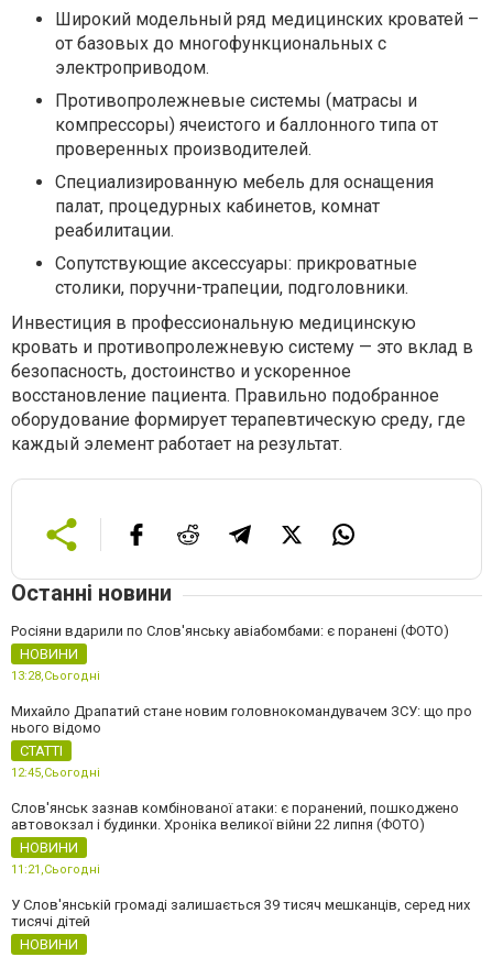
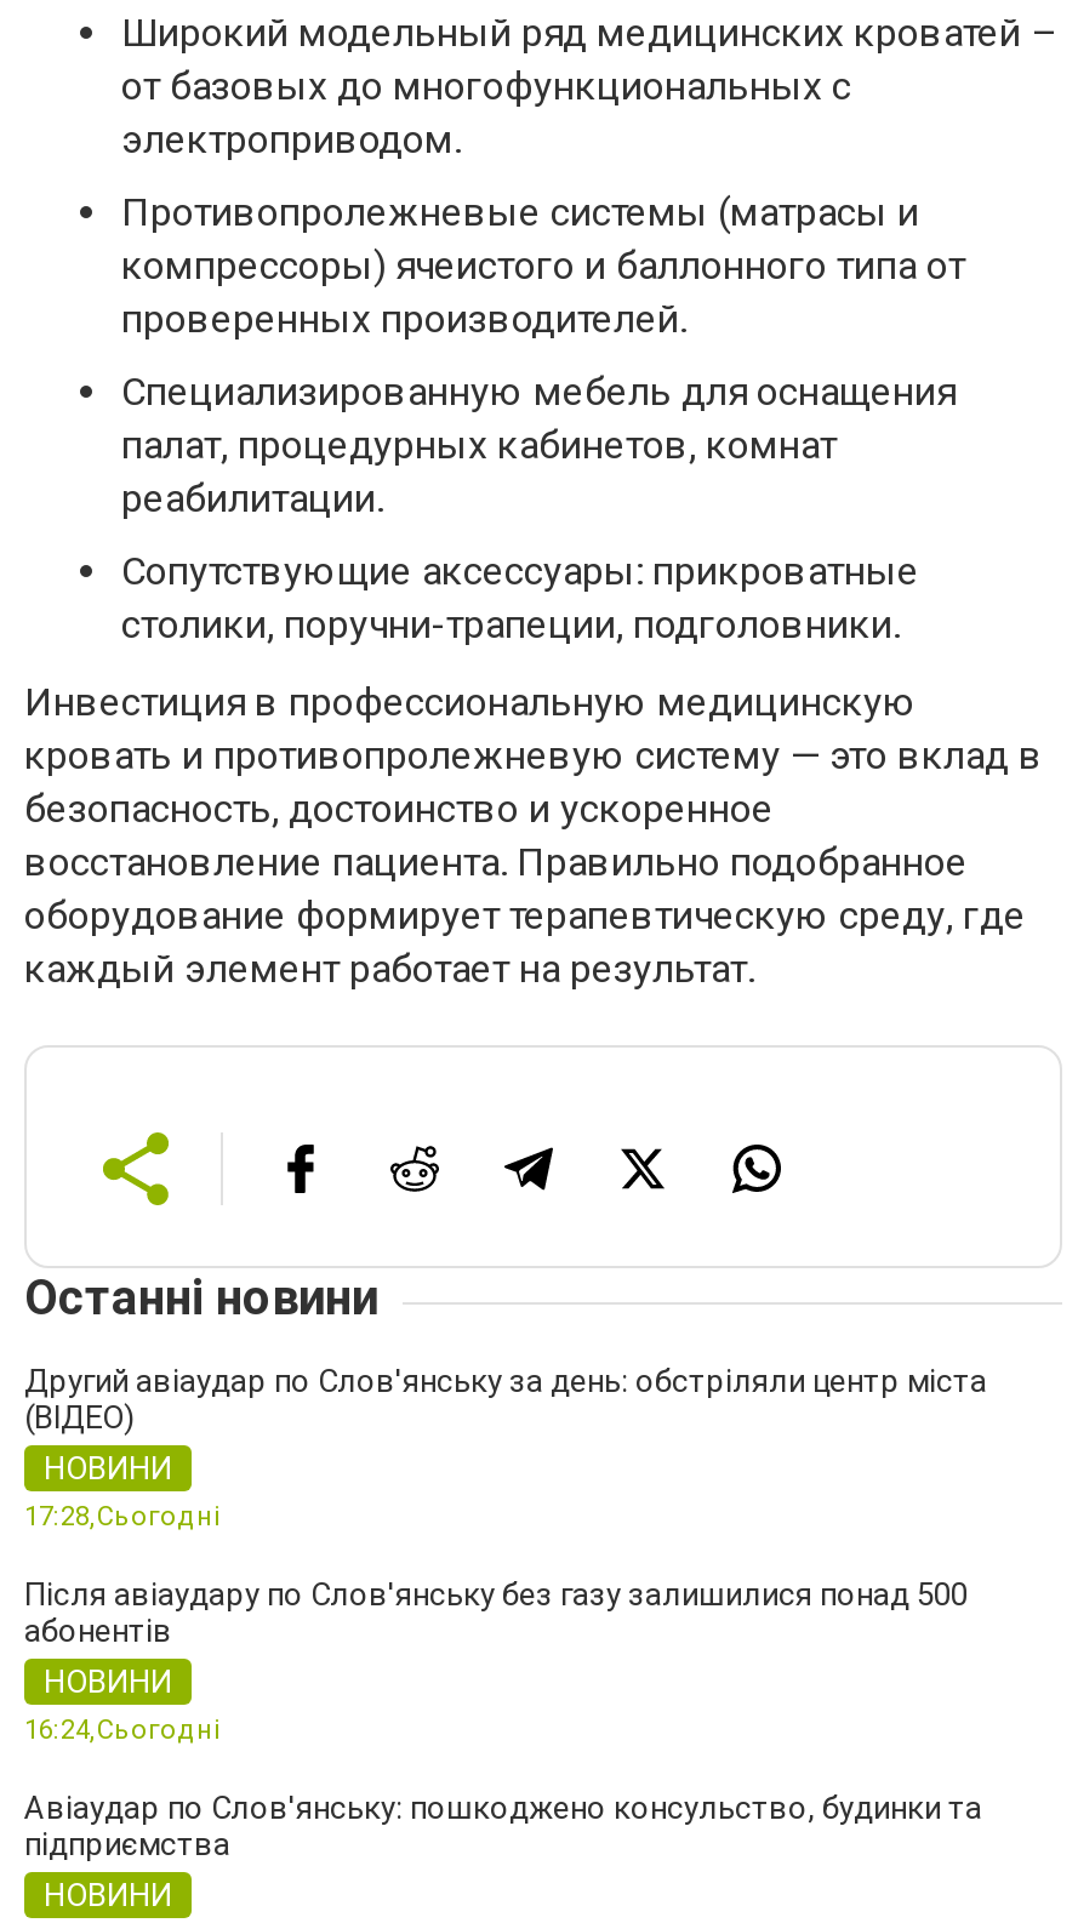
- Росіяни вдарили по Слов'янську авіабомбами: є поранені (ФОТО)
+ Другий авіаудар по Слов'янську за день: обстріляли центр міста
+ (ВІДЕО)

- 13:28,Сьогодні
- Михайло Драпатий стане новим головнокомандувачем ЗСУ: що про
- нього відомо
- СТАТТІ
- 12:45,Сьогодні
- Слов'янськ зазнав комбінованої атаки: є поранений, пошкоджено
- автовокзал і будинки. Хроніка великої війни 22 липня (ФОТО)
+ 17:28,Сьогодні
+ Після авіаудару по Слов'янську без газу залишилися понад 500
+ абонентів

- 11:21,Сьогодні
+ 16:24,Сьогодні

- У Слов'янській громаді залишається 39 тисяч мешканців, серед них
- тисячі дітей
+ Авіаудар по Слов'янську: пошкоджено консульство, будинки та
+ підприємства
